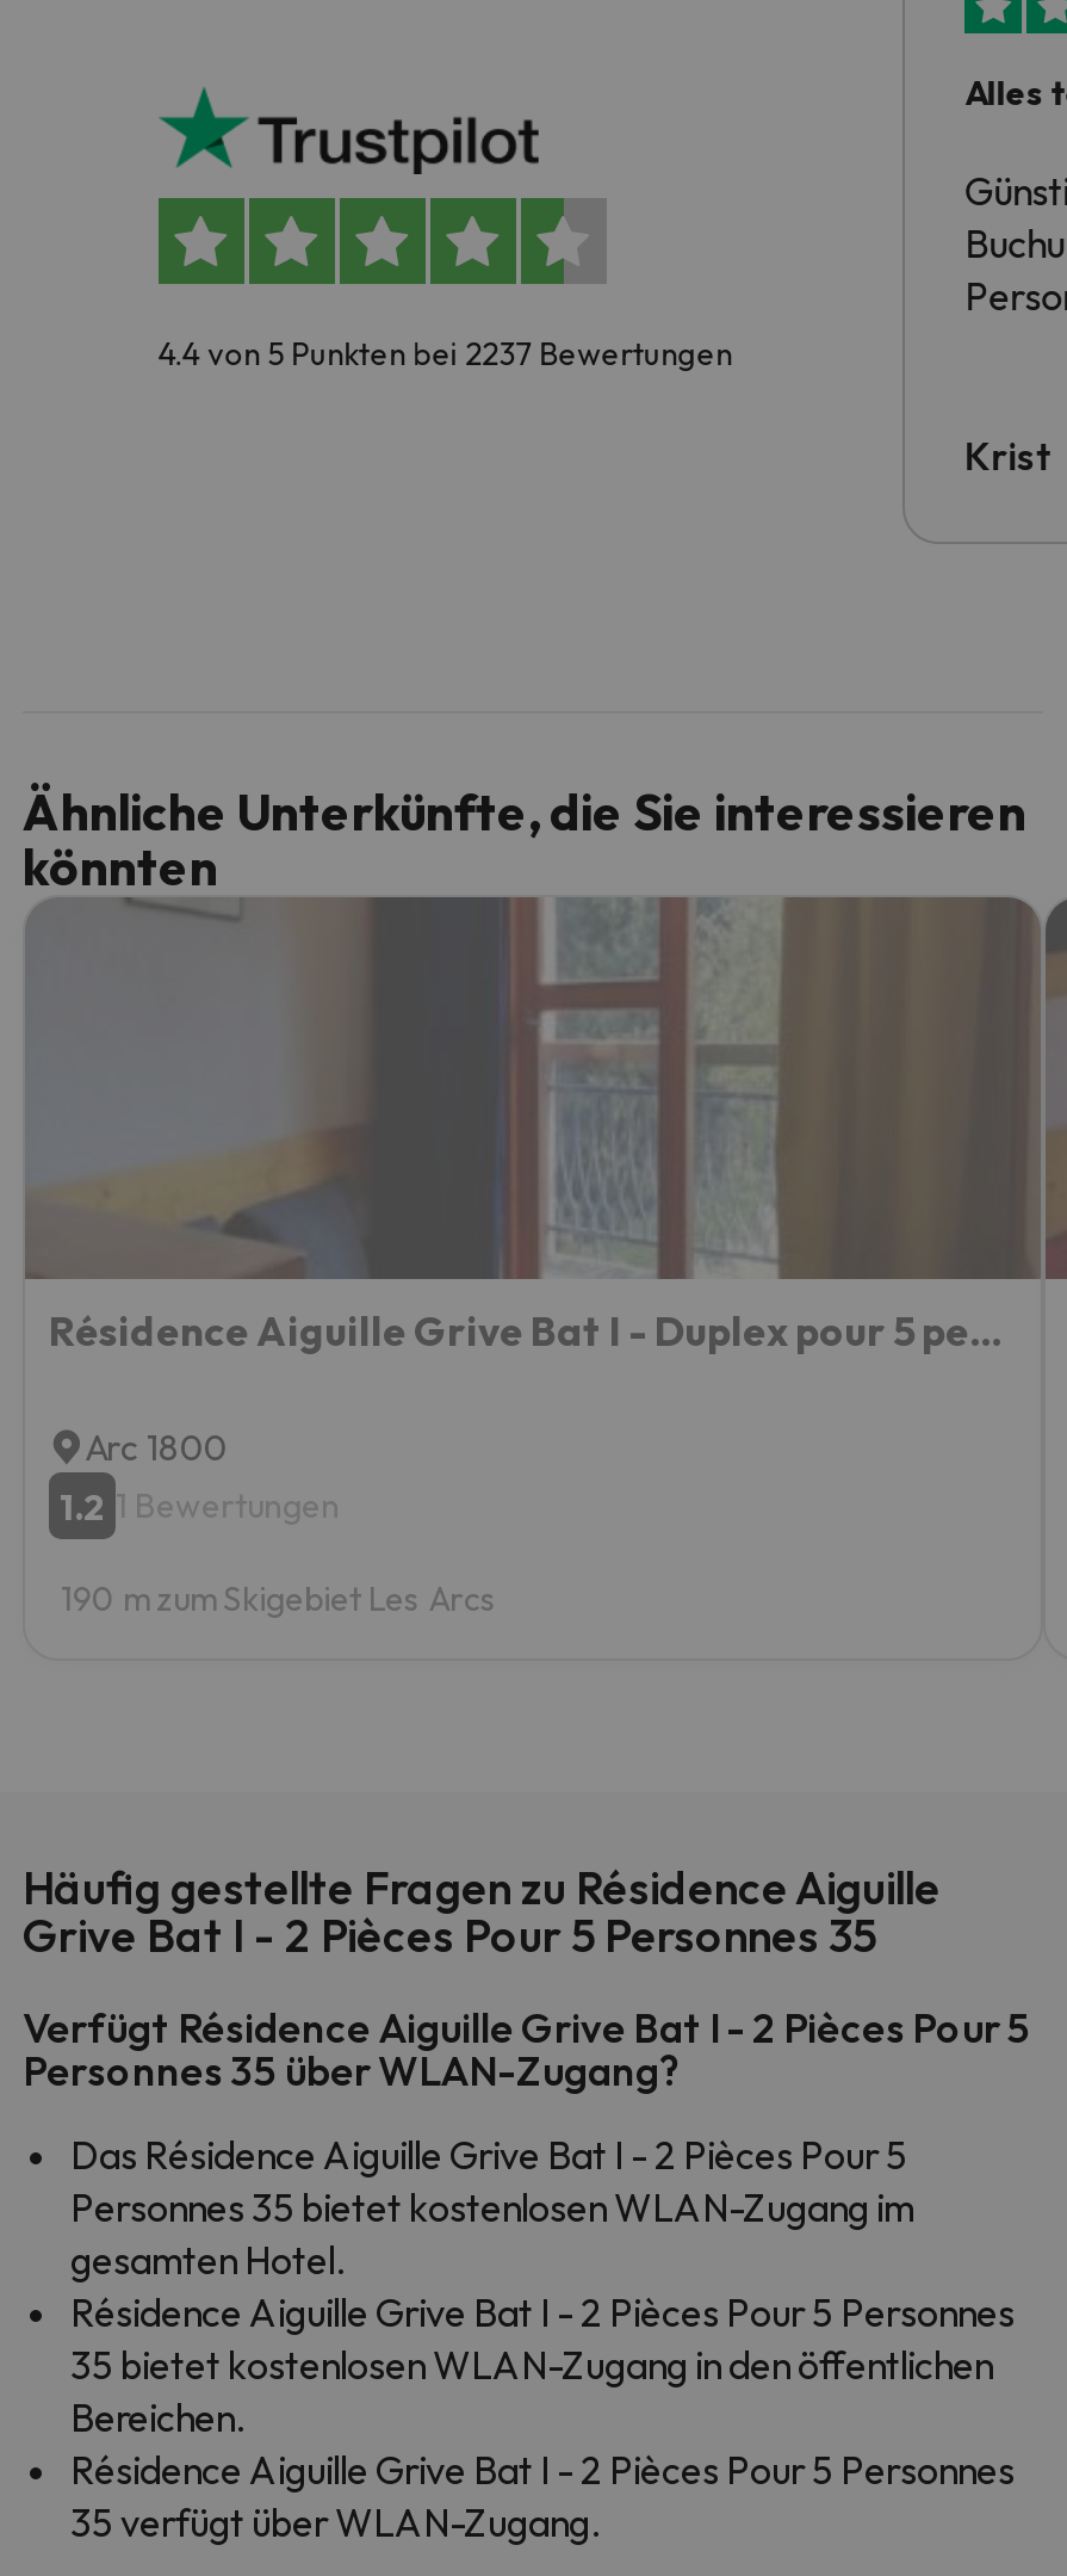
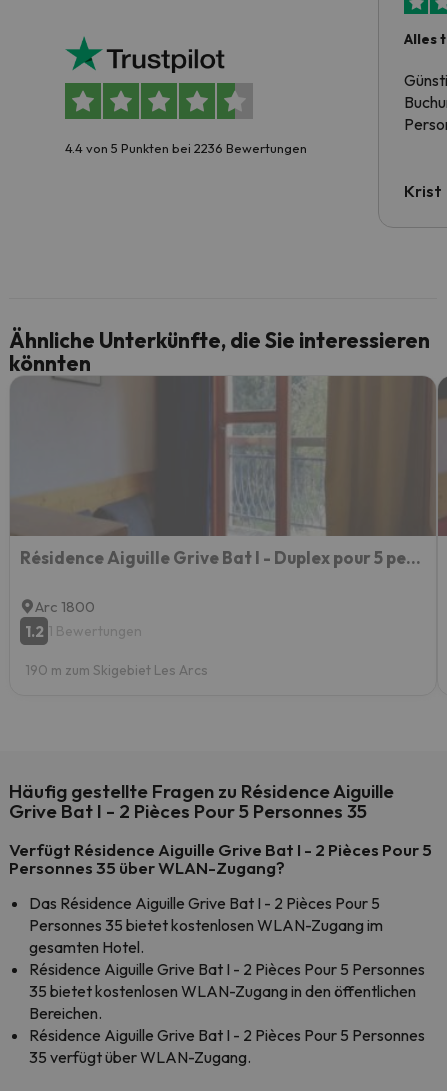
- 4.4 von 5 Punkten bei 2237 Bewertungen
+ 4.4 von 5 Punkten bei 2236 Bewertungen
